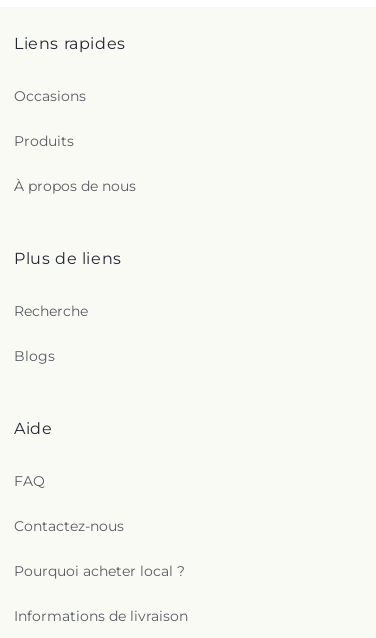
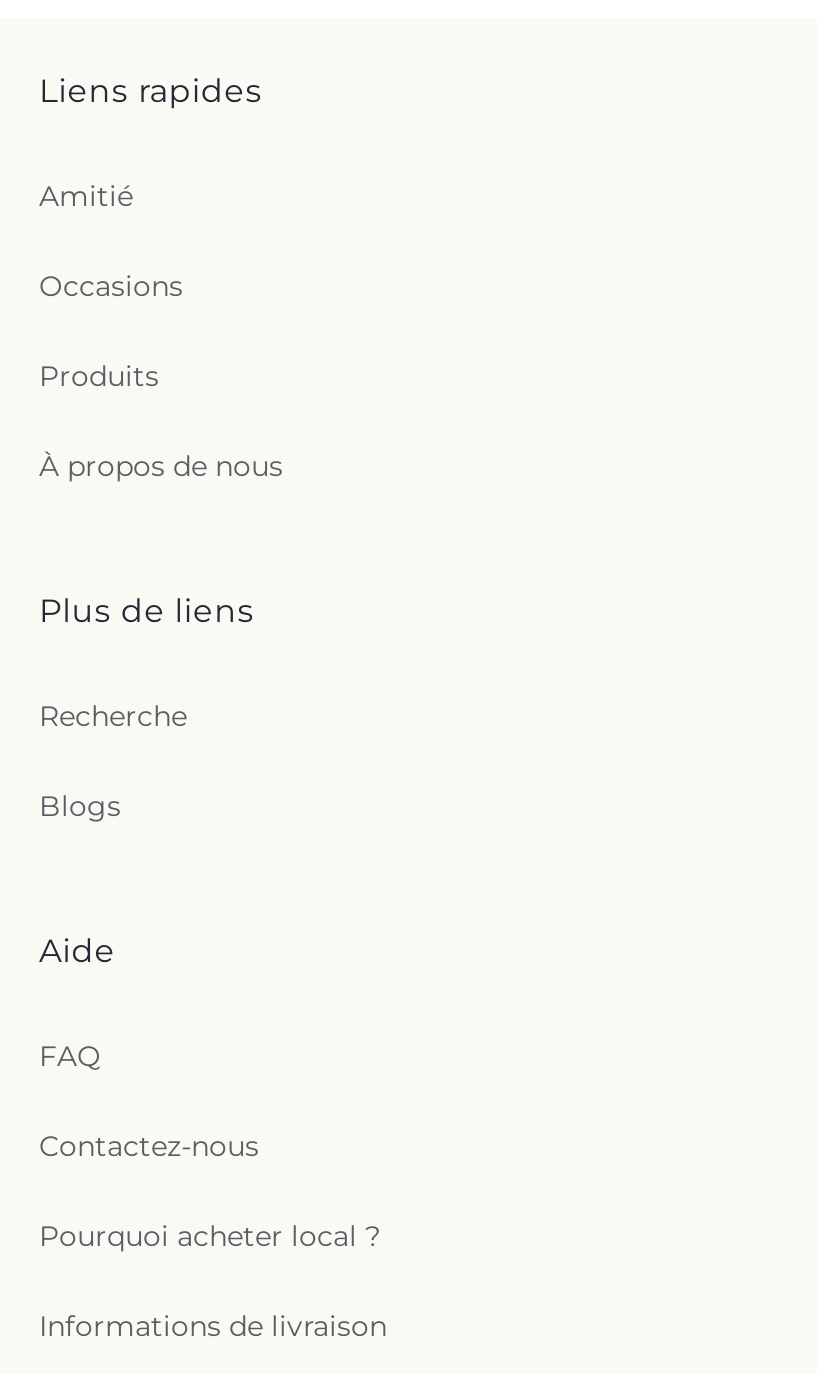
+ Amitié
